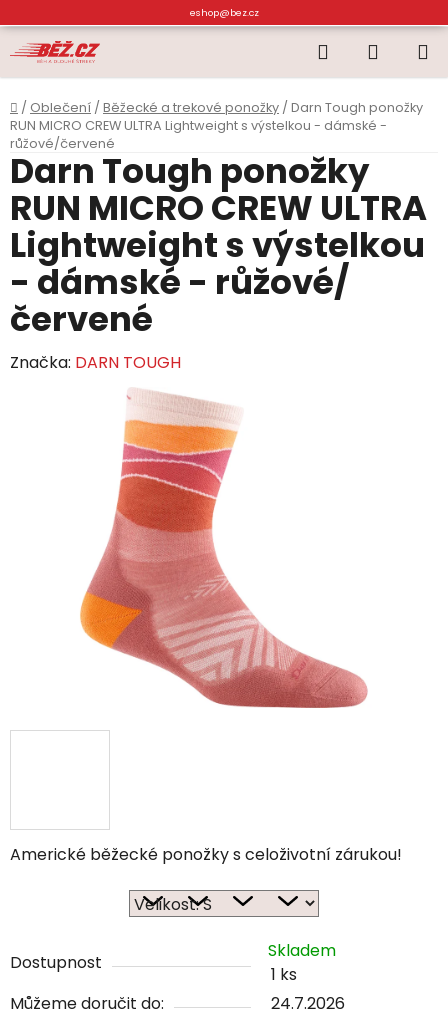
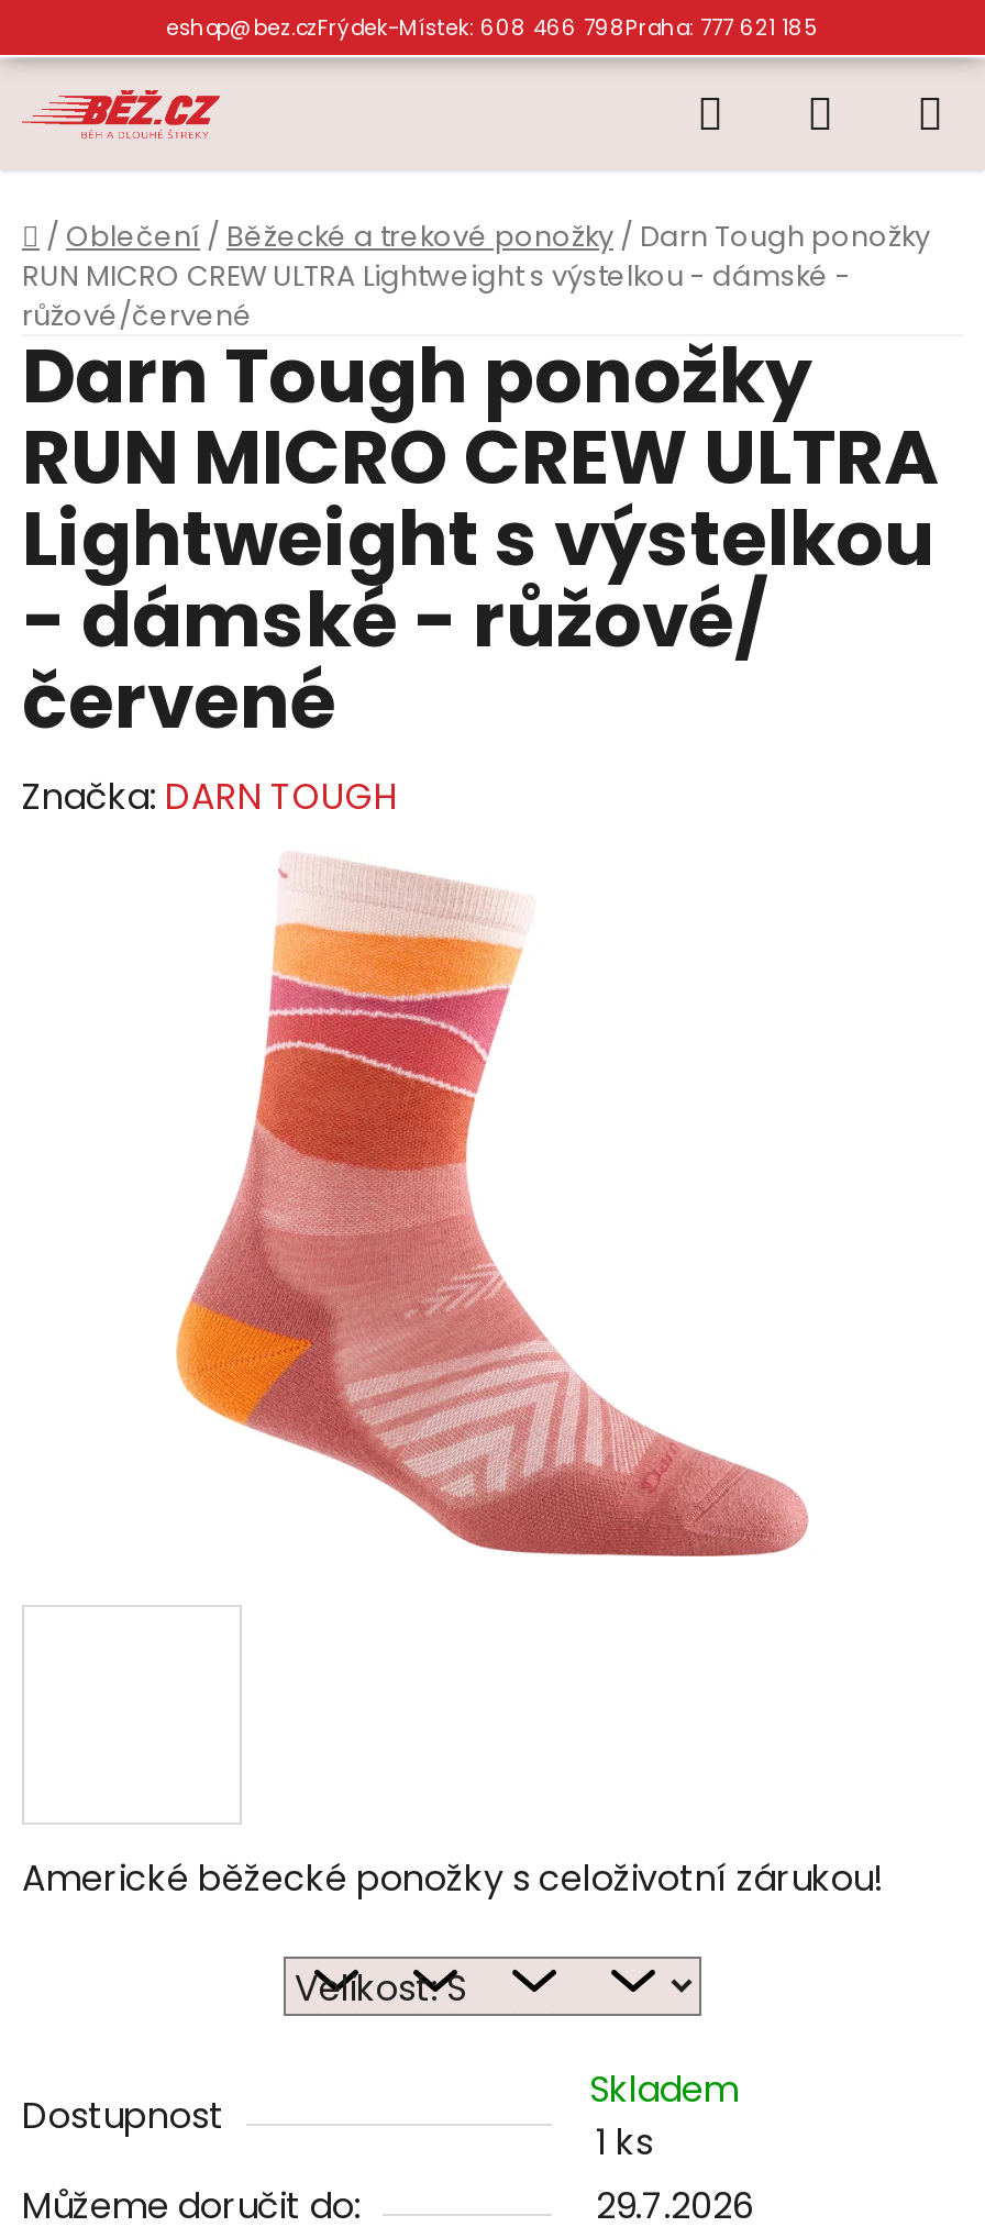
- eshop@bez.cz
+ eshop@bez.czFrýdek-Místek: 608 466 798Praha: 777 621 185

- 24.7.2026
+ 29.7.2026
